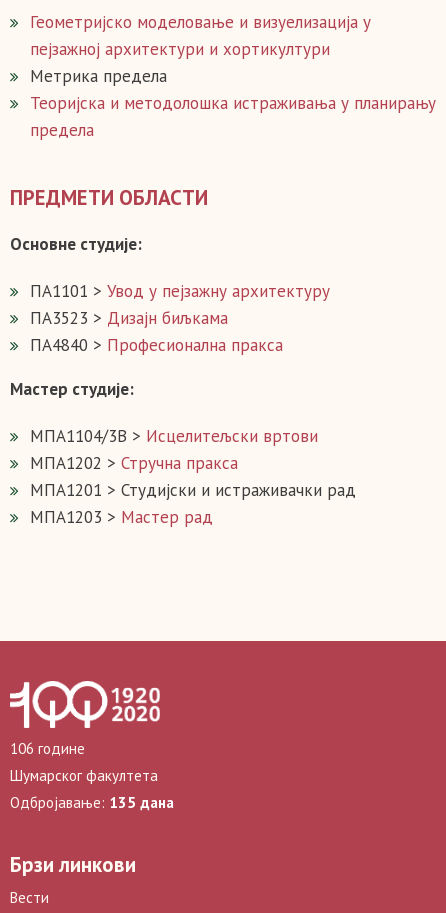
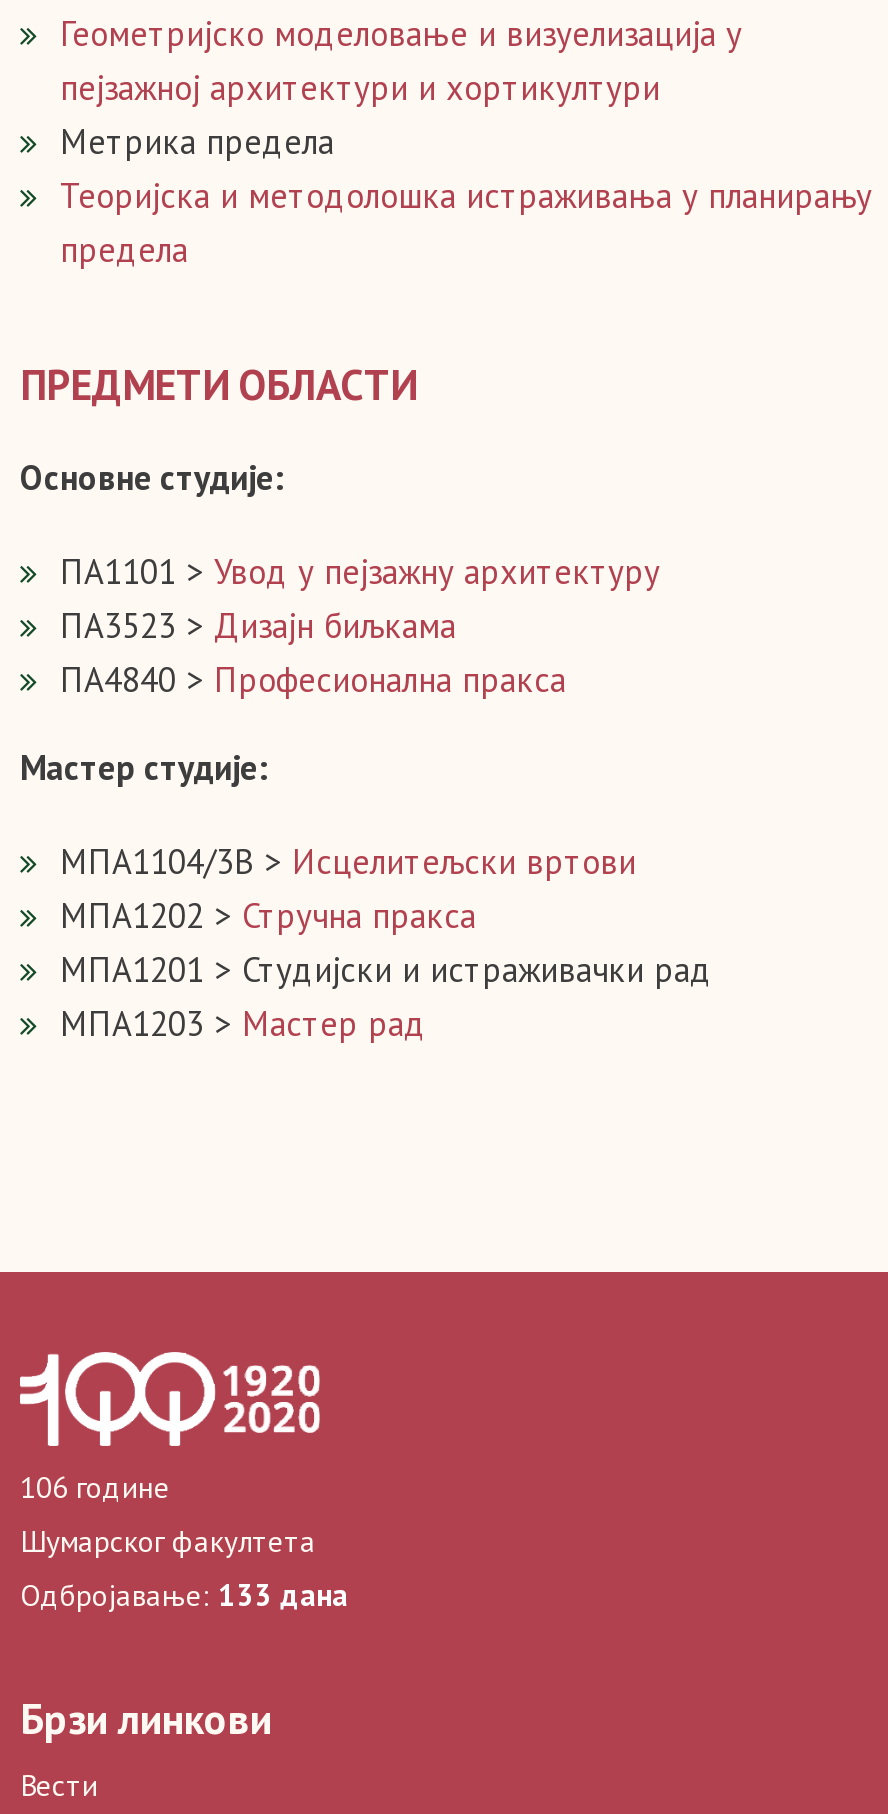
- Одбројавање: 135 дана
+ Одбројавање: 133 дана
